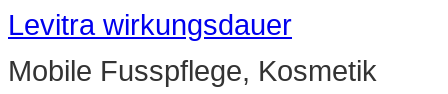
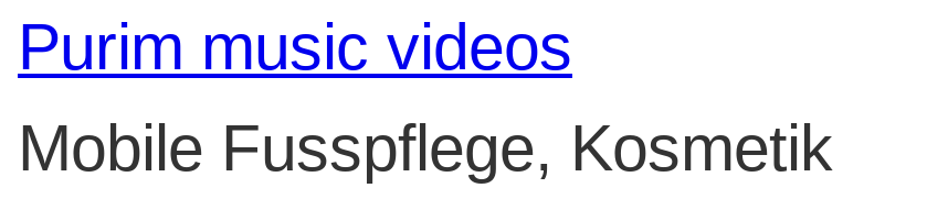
- Levitra wirkungsdauer
+ Purim music videos
